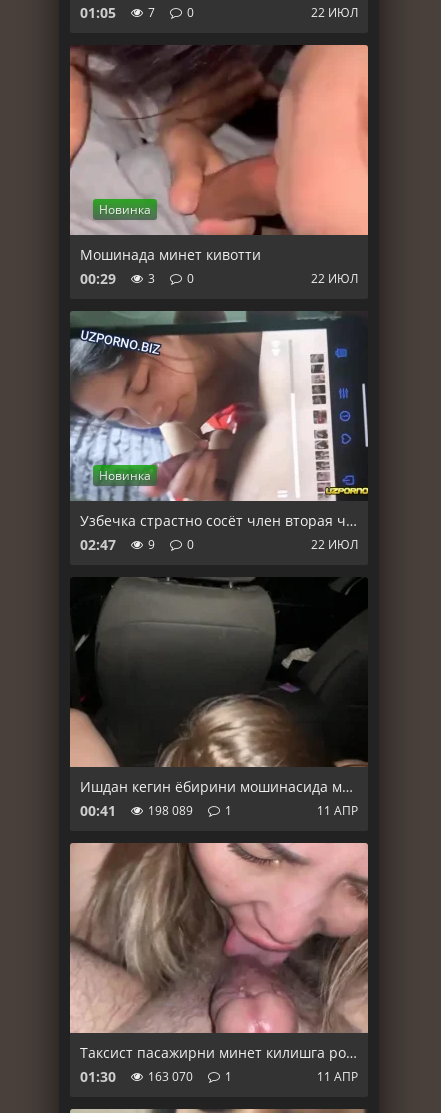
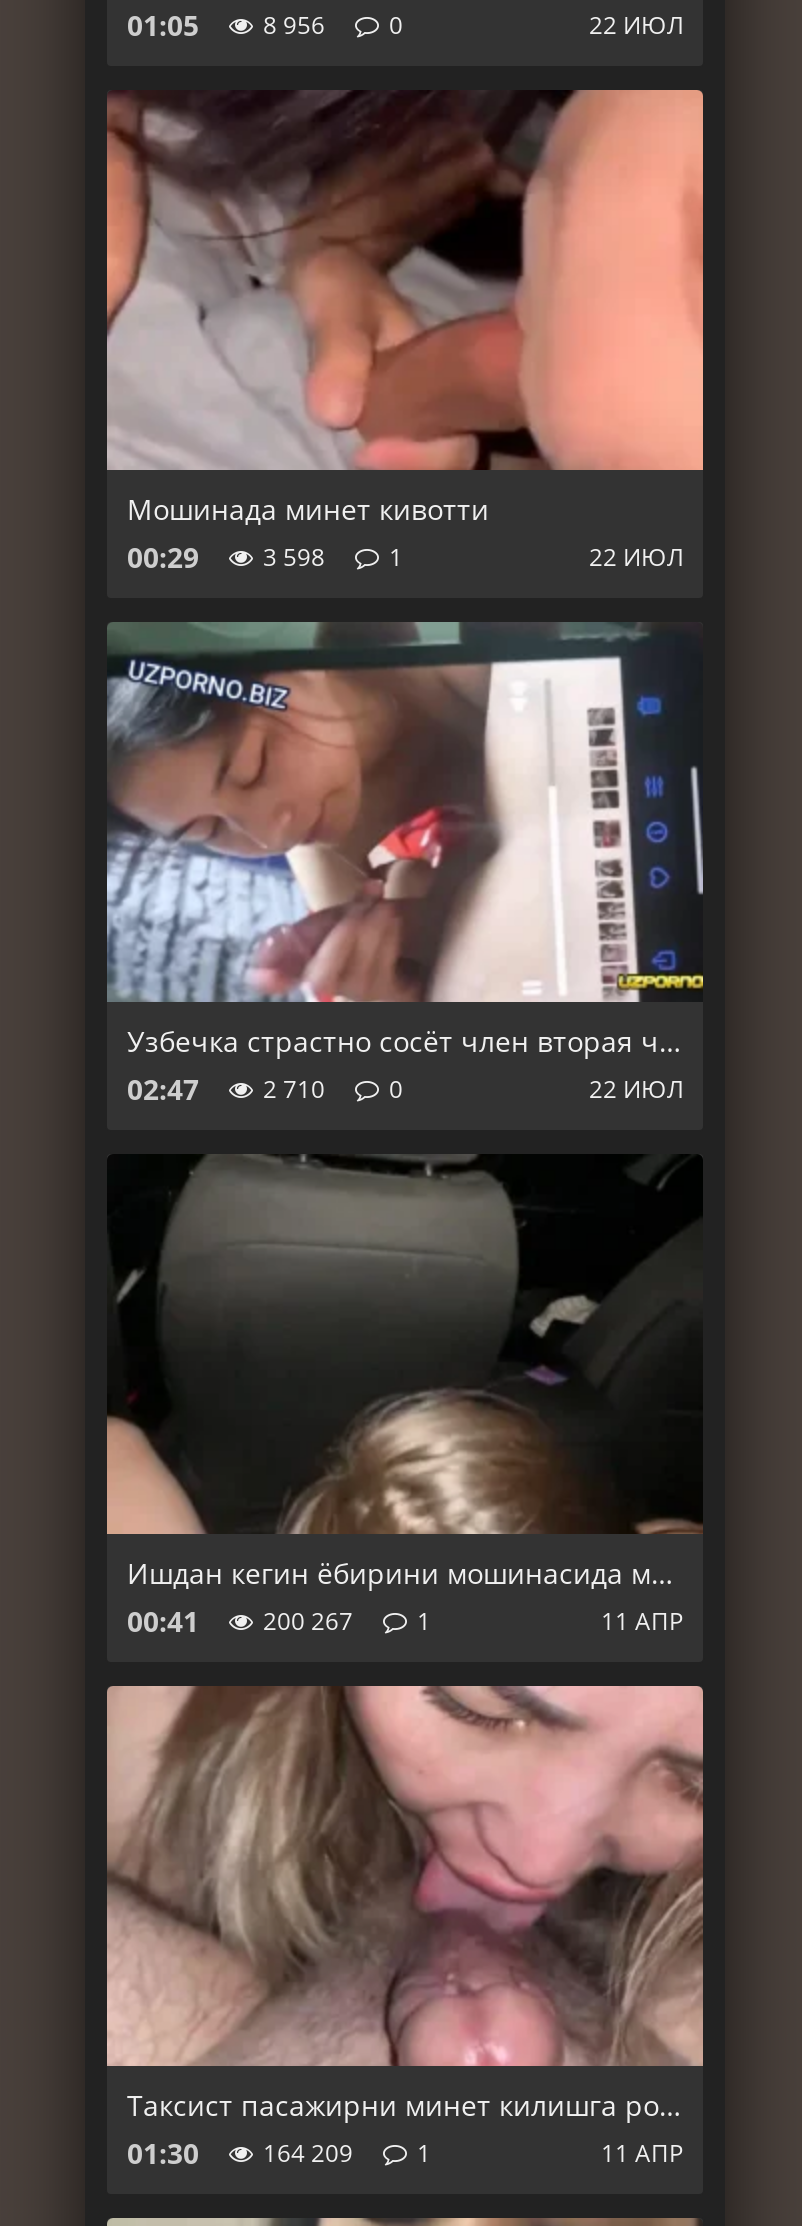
- 01:05 7 0
+ 01:05 8 956 0

- Новинка

- 3
+ 3 598

- 0
+ 1

- Новинка

- 02:47 9 0
+ 02:47 2 710 0

- 00:41 198 089 1
+ 00:41 200 267 1

- 01:30 163 070 1
+ 01:30 164 209 1
